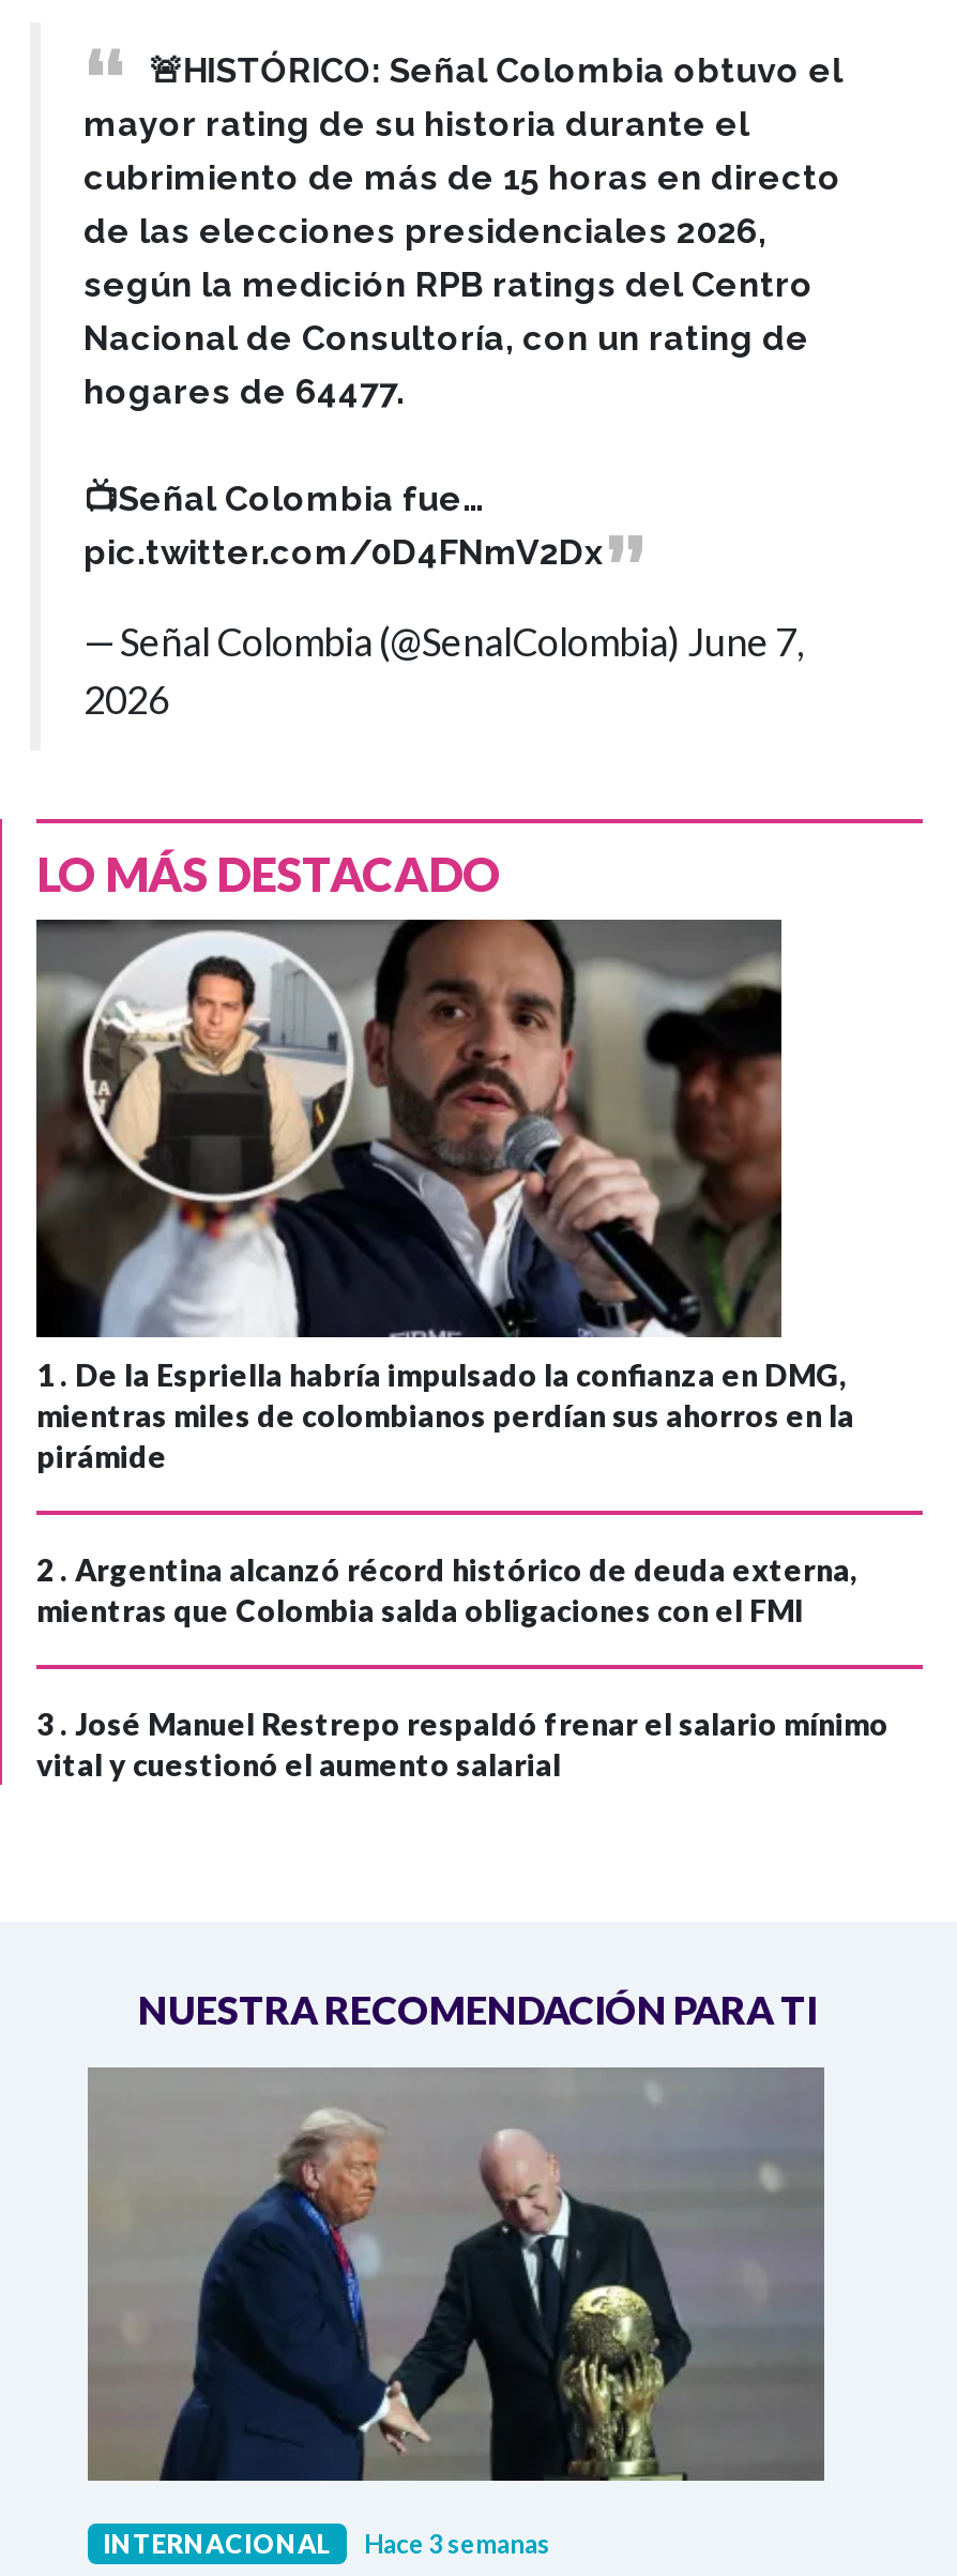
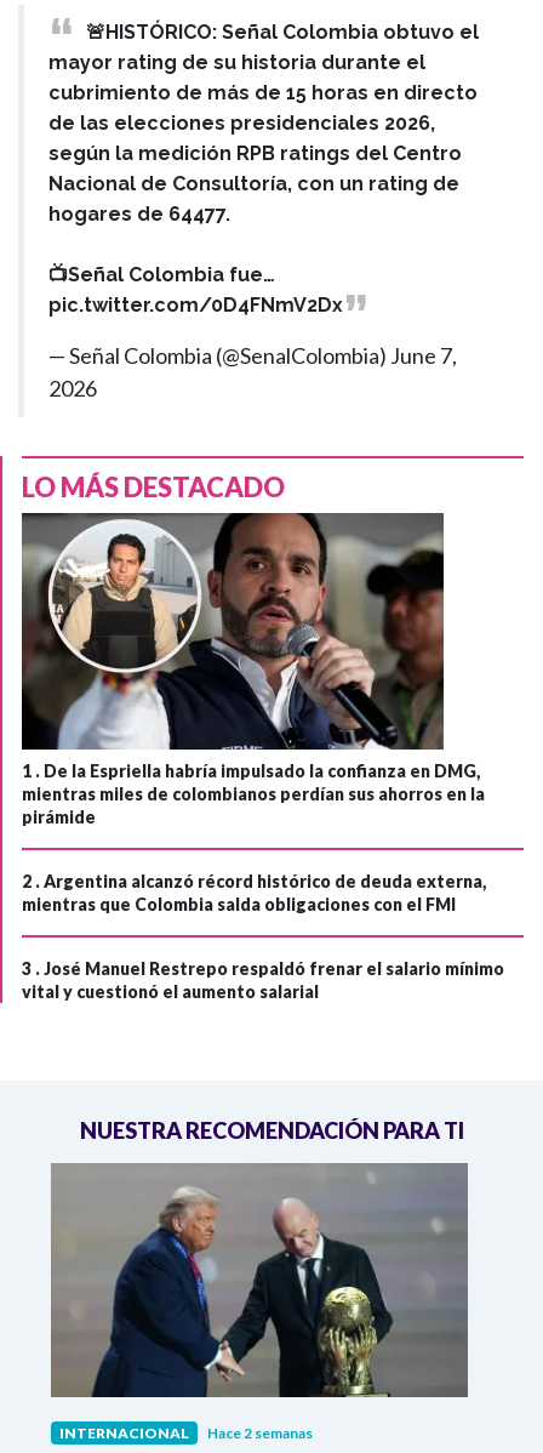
- INTERNACIONAL Hace 3 semanas
+ INTERNACIONAL Hace 2 semanas
